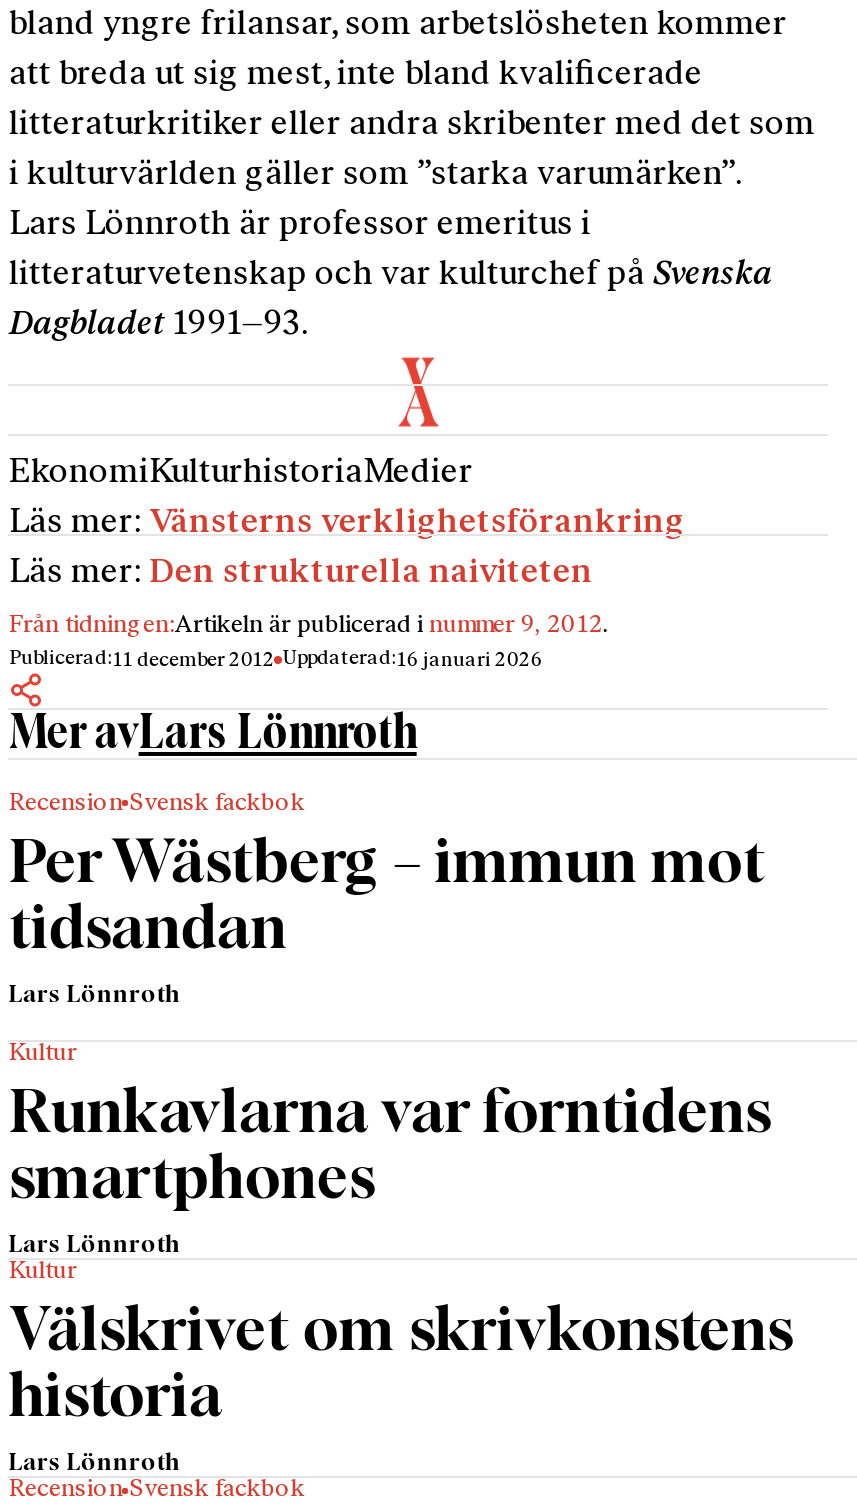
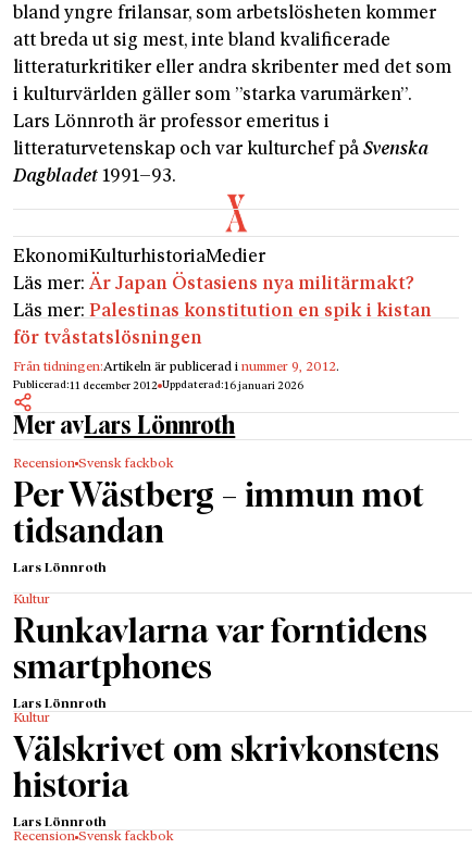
- Läs mer: Vänsterns verklighetsförankring
- Läs mer: Den strukturella naiviteten
+ Läs mer: Är Japan Östasiens nya militärmakt?
+ Läs mer: Palestinas konstitution en spik i kistan
+ för tvåstatslösningen
